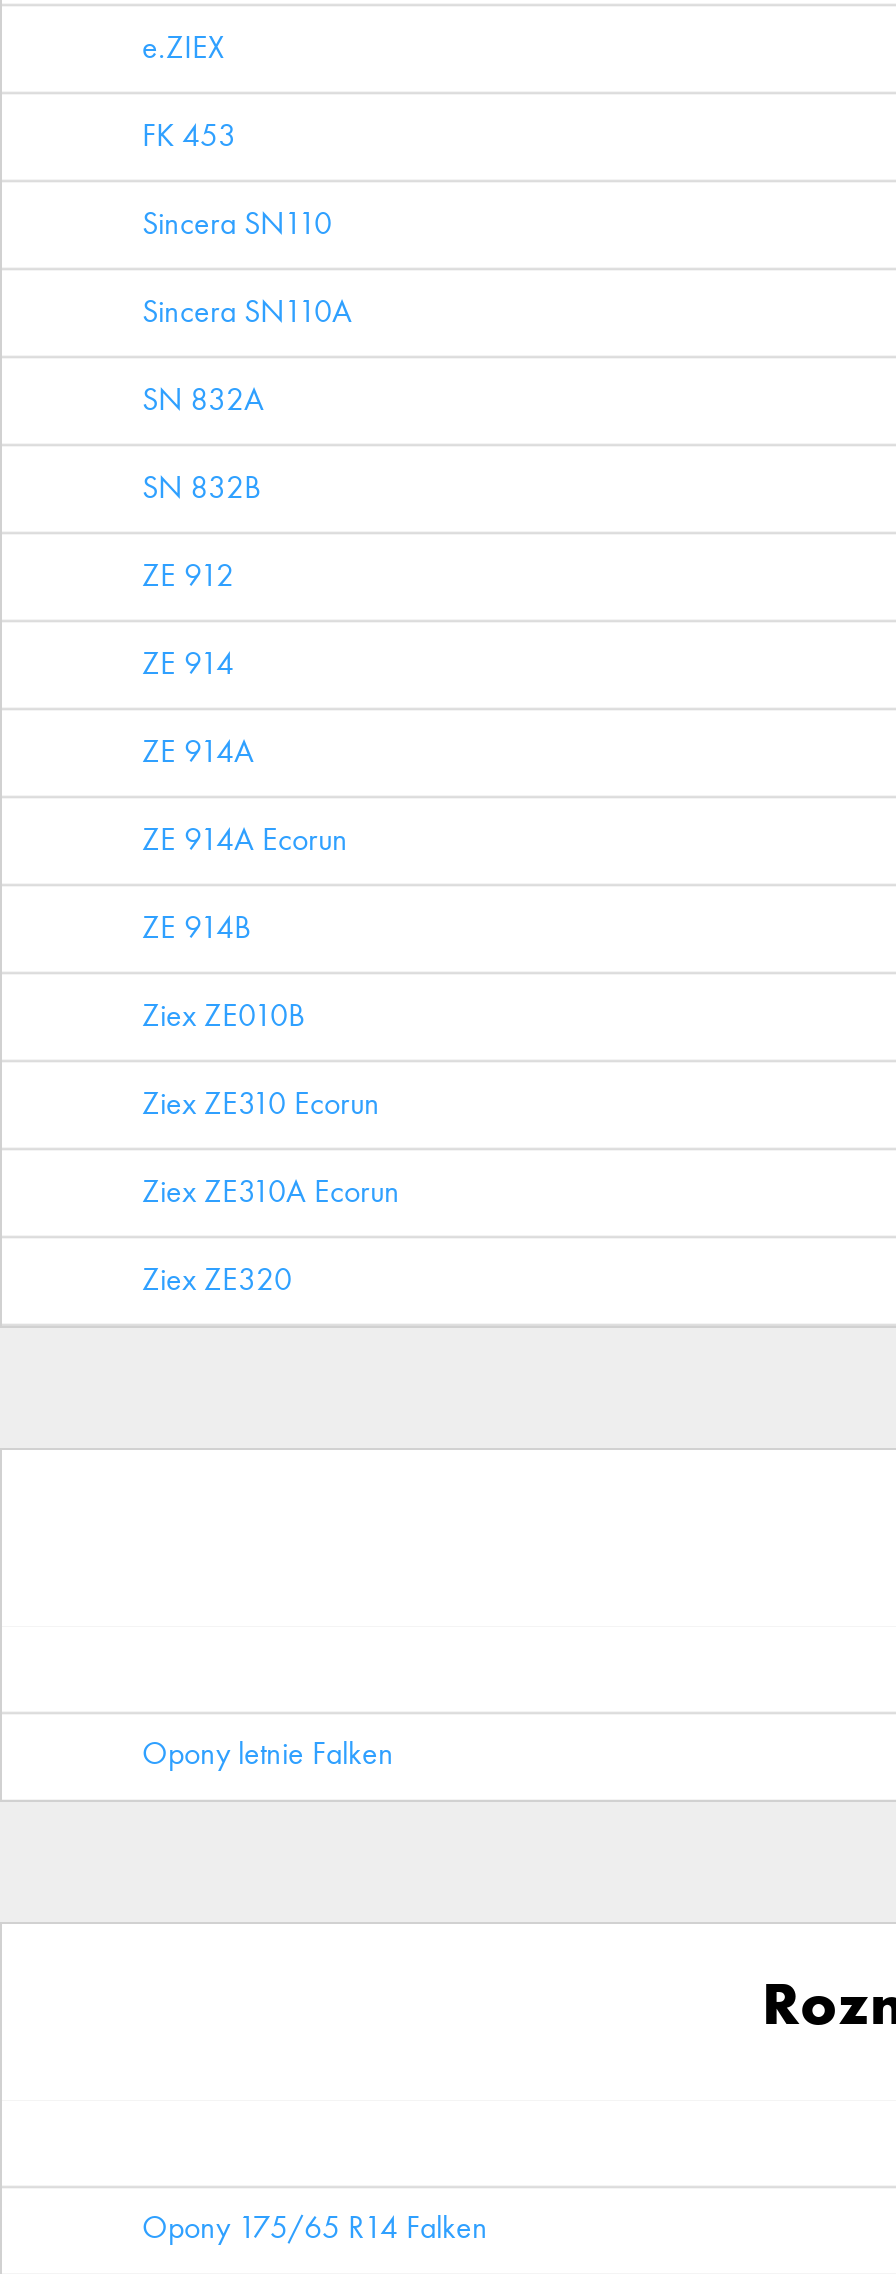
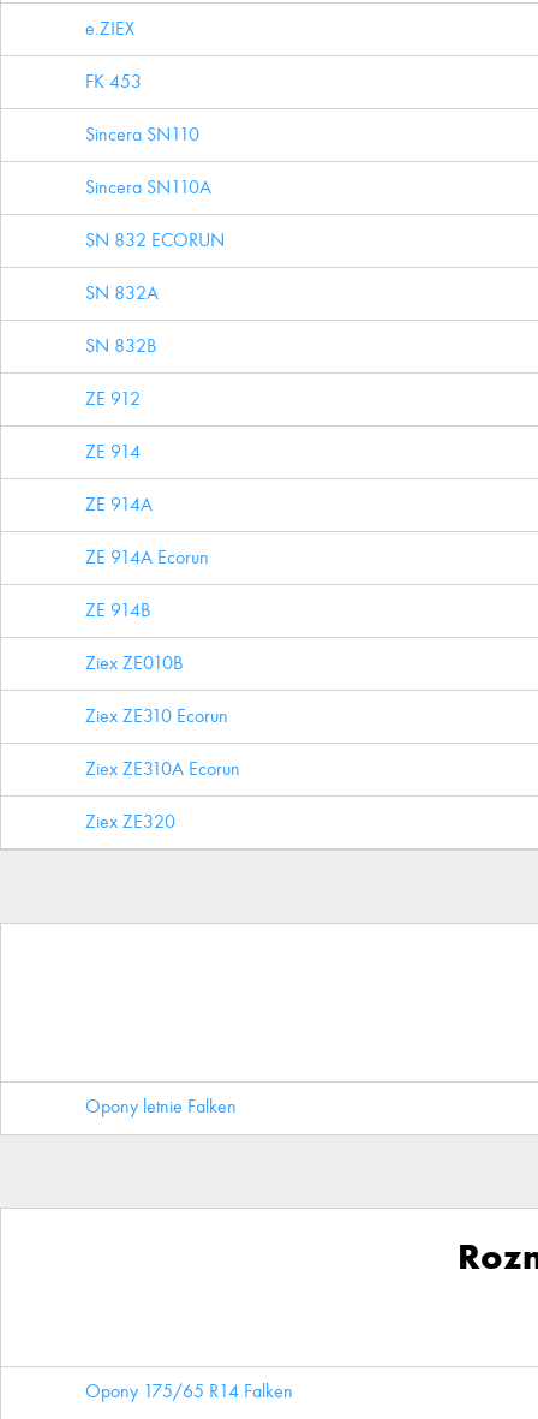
+ SN 832 ECORUN
